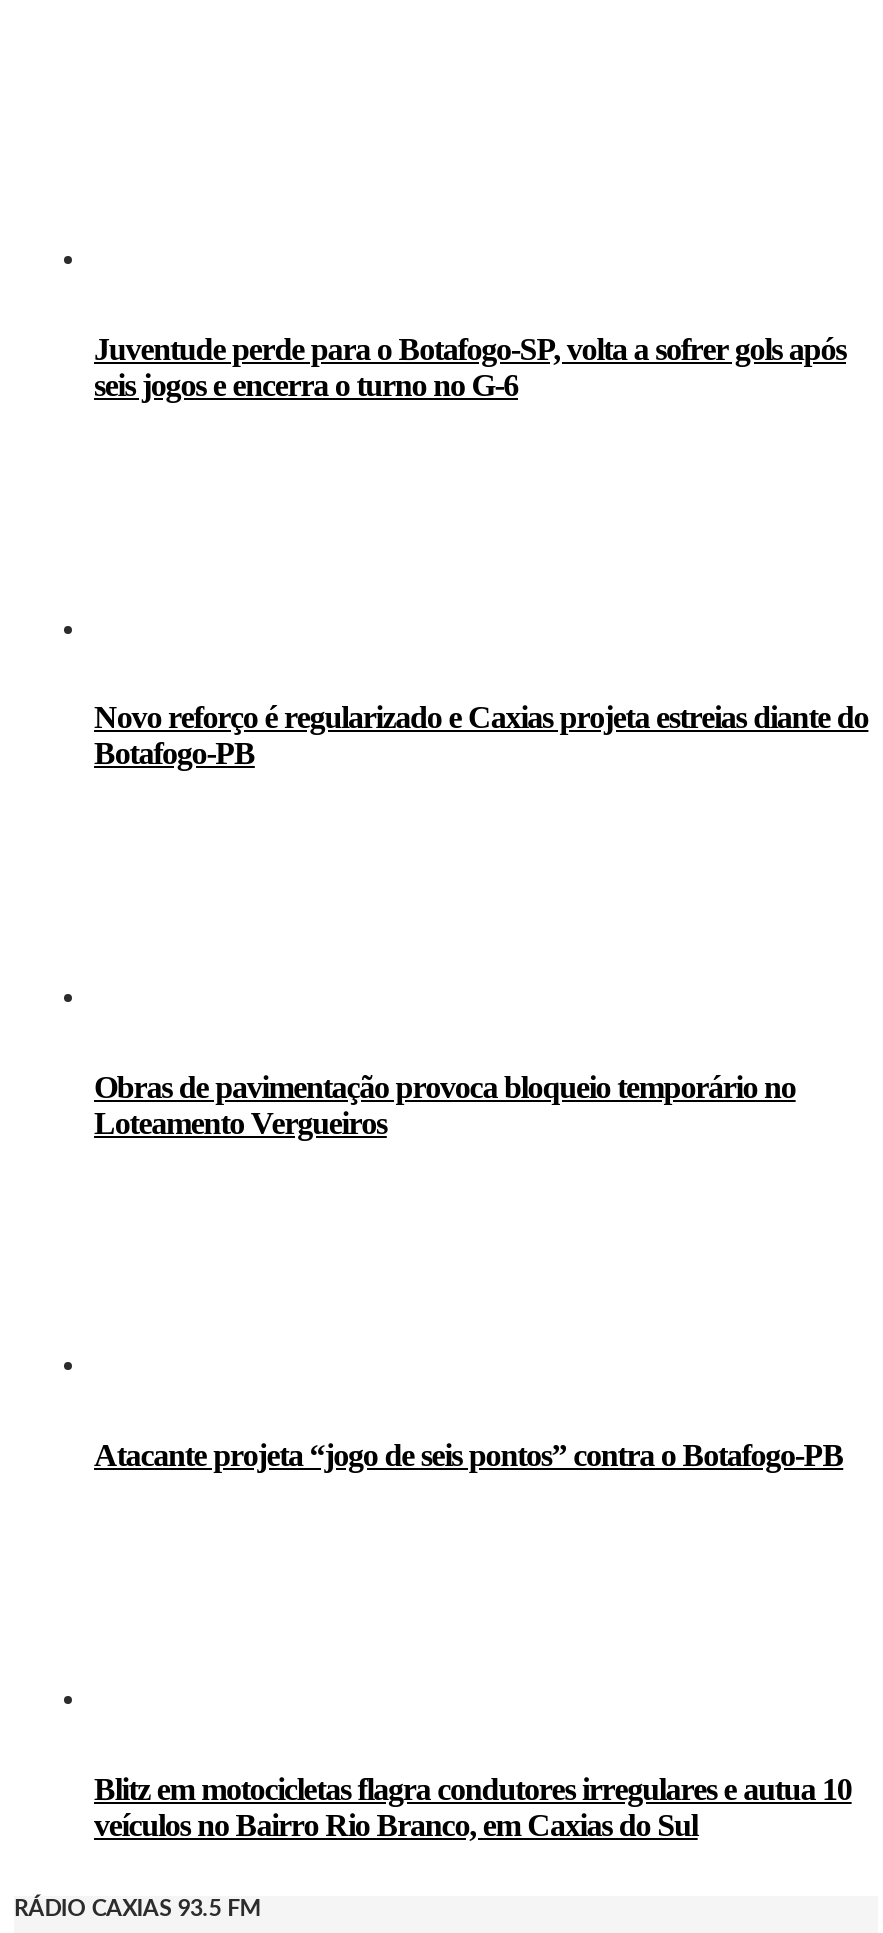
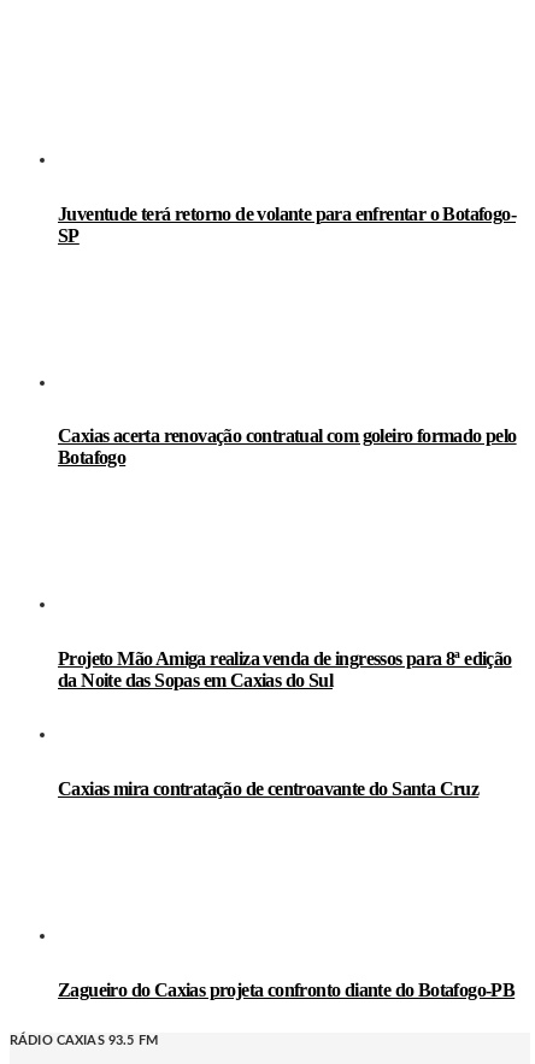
- Juventude perde para o Botafogo-SP, volta a sofrer gols após
- seis jogos e encerra o turno no G-6
+ Juventude terá retorno de volante para enfrentar o Botafogo-
+ SP

- Novo reforço é regularizado e Caxias projeta estreias diante do
- Botafogo-PB
+ Caxias acerta renovação contratual com goleiro formado pelo
+ Botafogo

- Obras de pavimentação provoca bloqueio temporário no
- Loteamento Vergueiros
+ Projeto Mão Amiga realiza venda de ingressos para 8ª edição
+ da Noite das Sopas em Caxias do Sul

- Atacante projeta “jogo de seis pontos” contra o Botafogo-PB
+ Caxias mira contratação de centroavante do Santa Cruz

- Blitz em motocicletas flagra condutores irregulares e autua 10
- veículos no Bairro Rio Branco, em Caxias do Sul
+ Zagueiro do Caxias projeta confronto diante do Botafogo-PB
